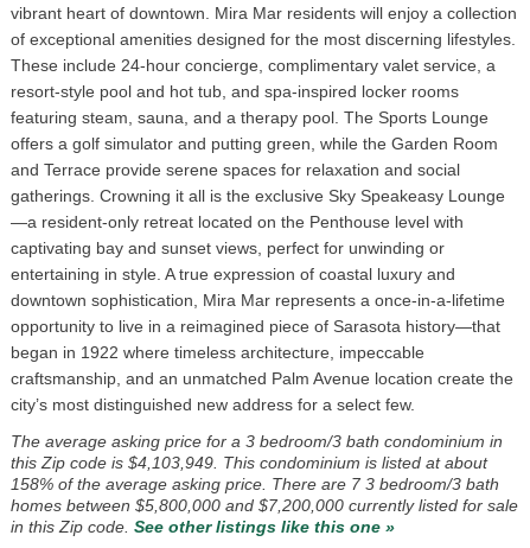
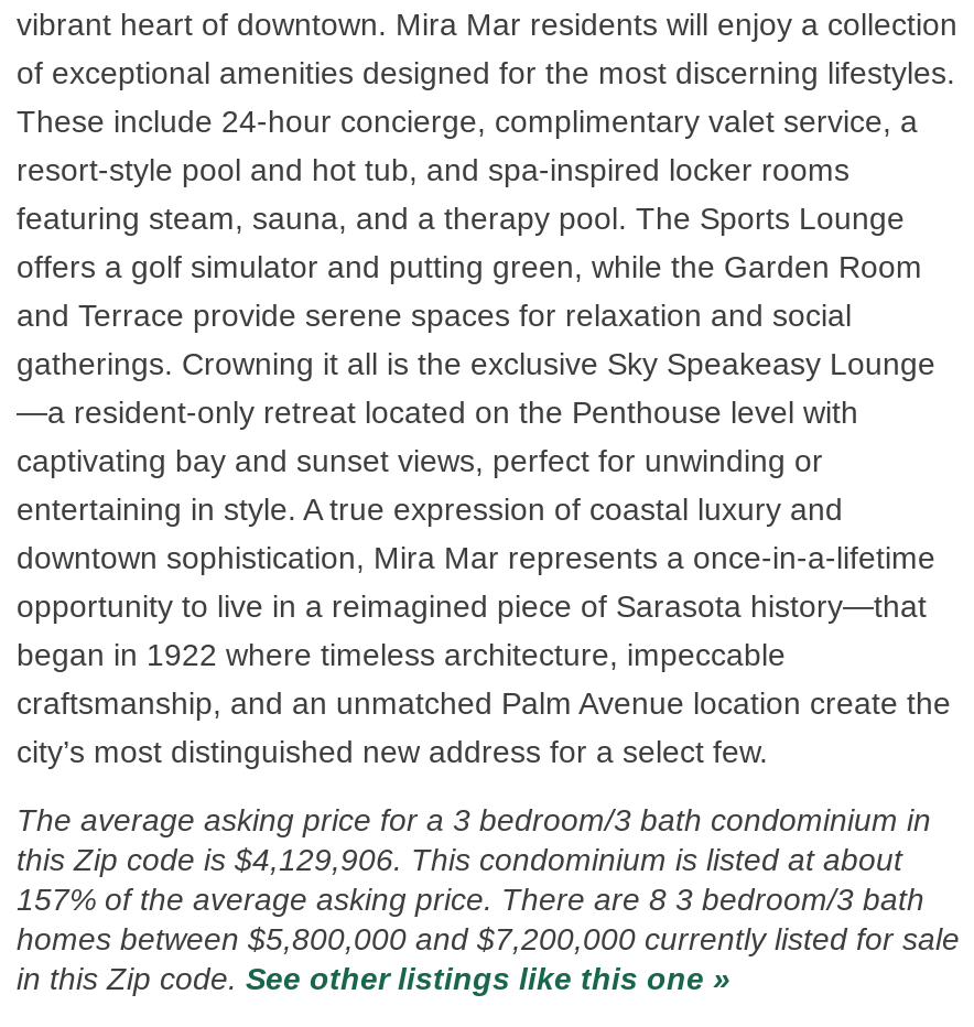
- this Zip code is $4,103,949. This condominium is listed at about
+ this Zip code is $4,129,906. This condominium is listed at about

- 158% of the average asking price. There are 7 3 bedroom/3 bath
+ 157% of the average asking price. There are 8 3 bedroom/3 bath
